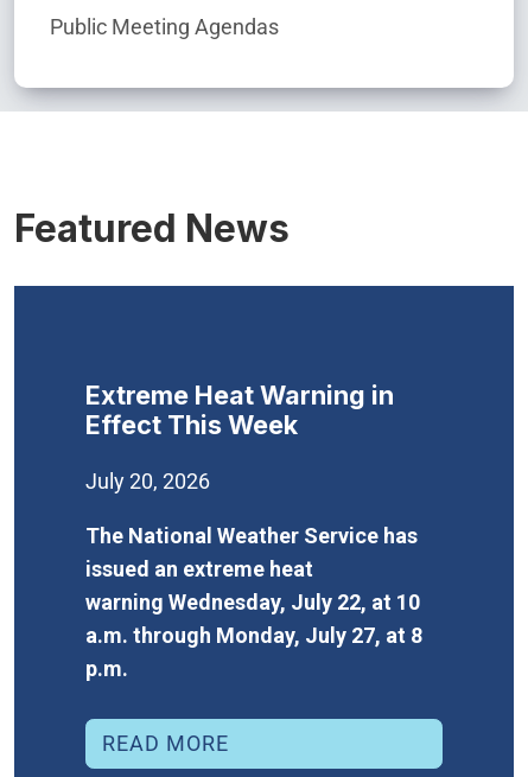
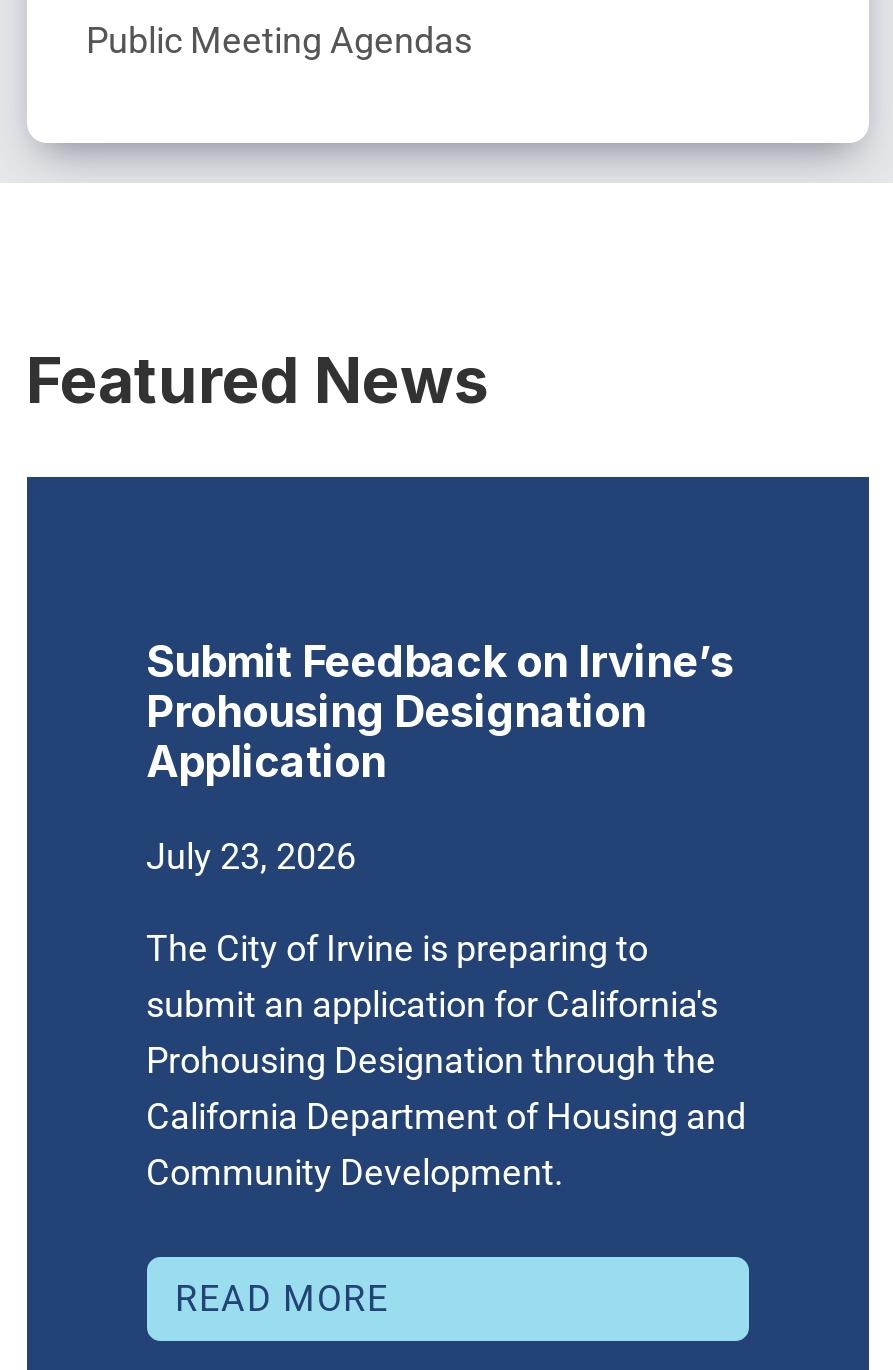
- Extreme Heat Warning in
- Effect This Week
+ Submit Feedback on Irvine’s
+ Prohousing Designation
+ Application

- July 20, 2026
+ July 23, 2026

- The National Weather Service has
- issued an extreme heat
- warning Wednesday, July 22, at 10
- a.m. through Monday, July 27, at 8
- p.m.
+ The City of Irvine is preparing to
+ submit an application for California's
+ Prohousing Designation through the
+ California Department of Housing and
+ Community Development.
